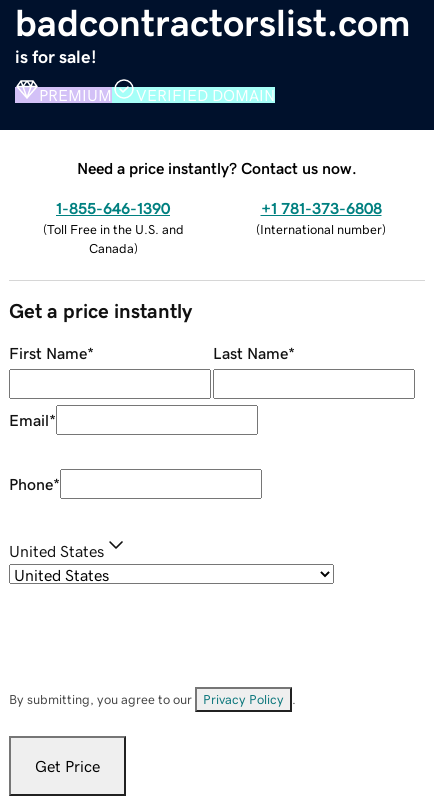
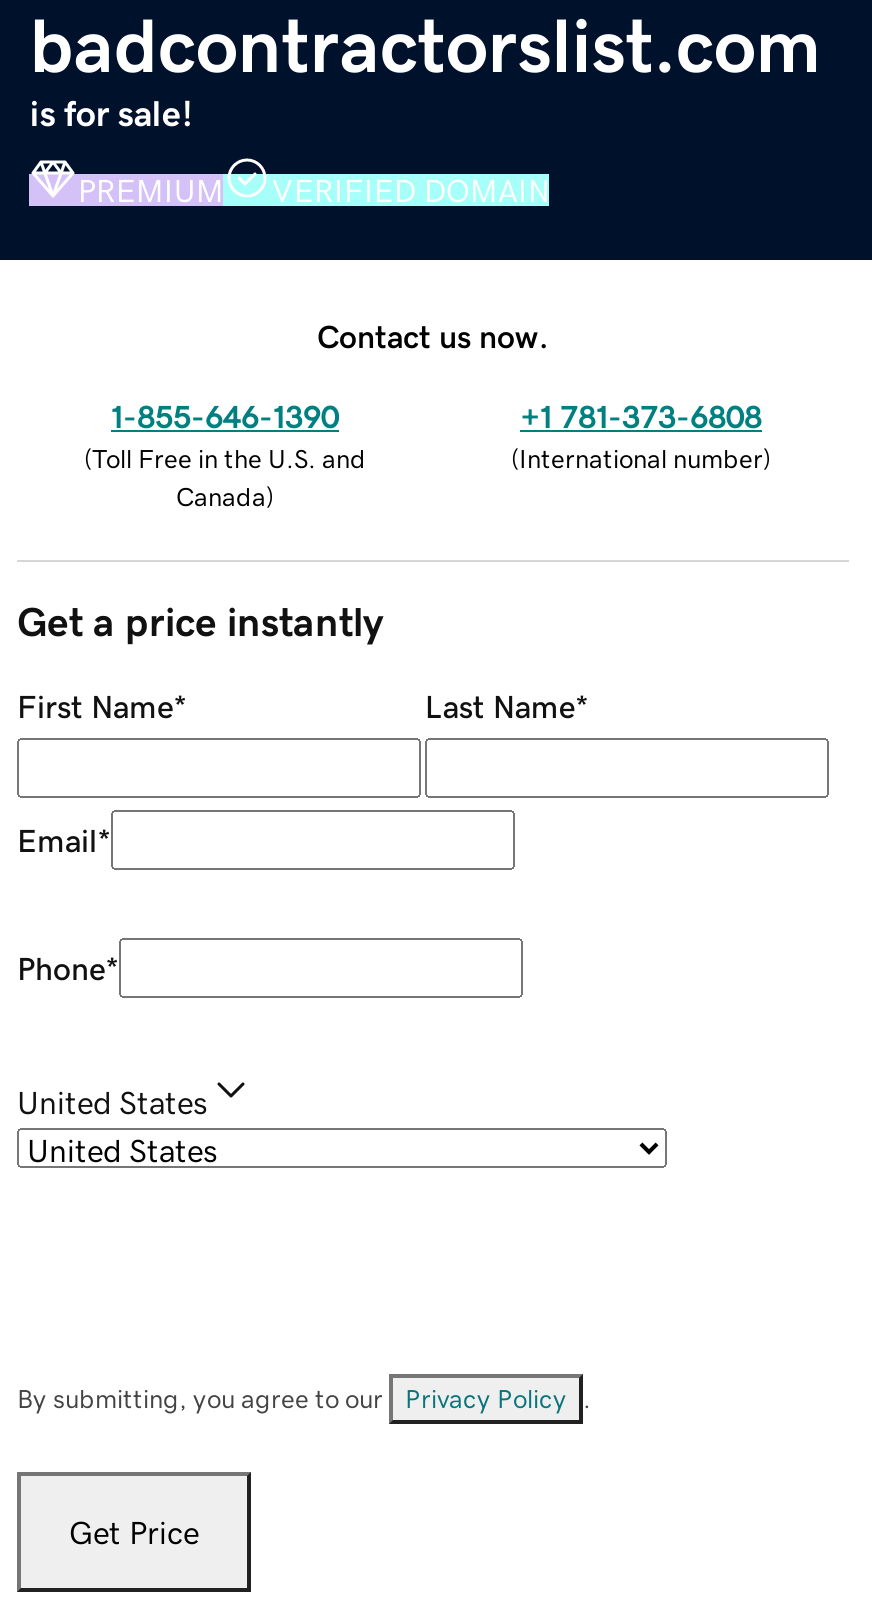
- Need a price instantly? Contact us now.
+ Contact us now.
